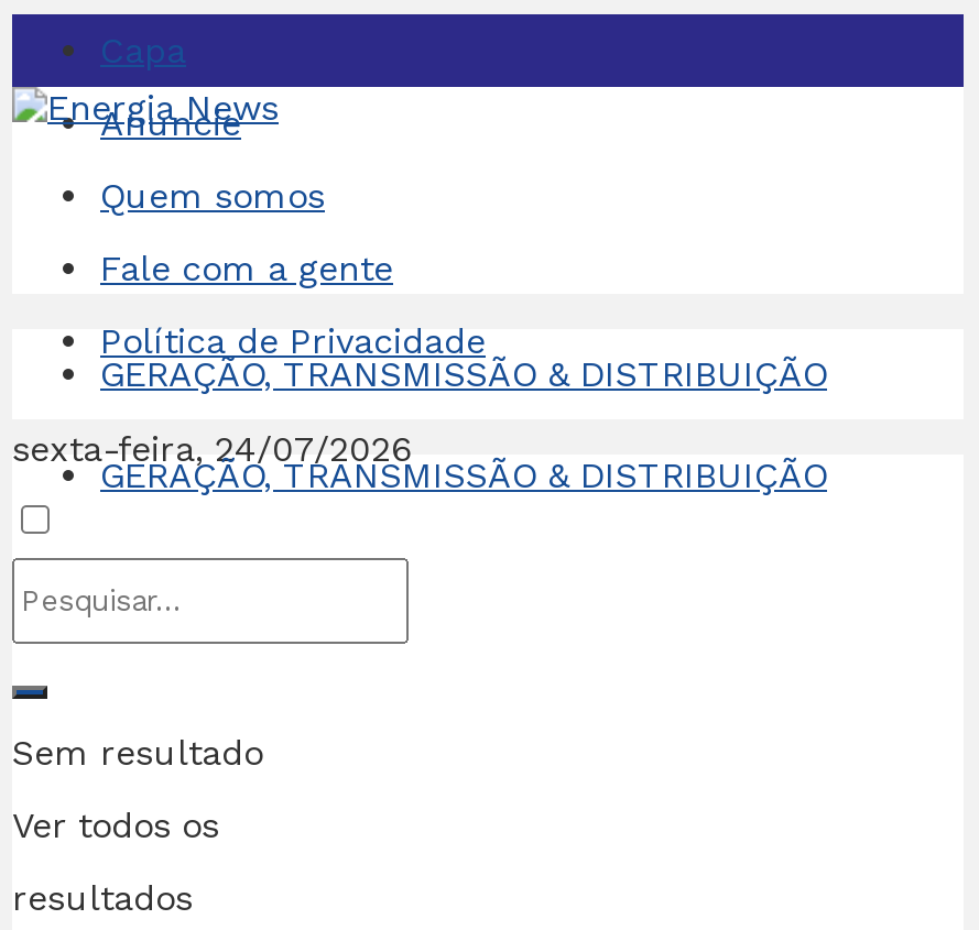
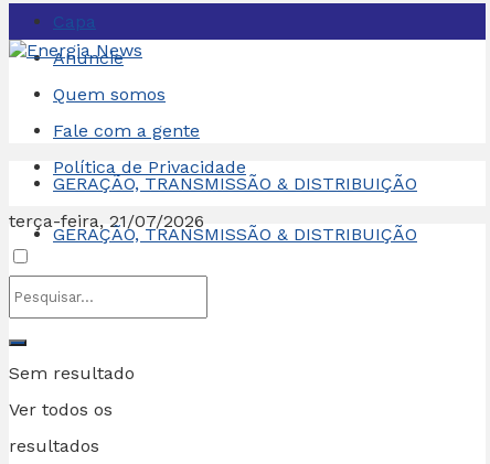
- sexta-feira, 24/07/2026
+ terça-feira, 21/07/2026
